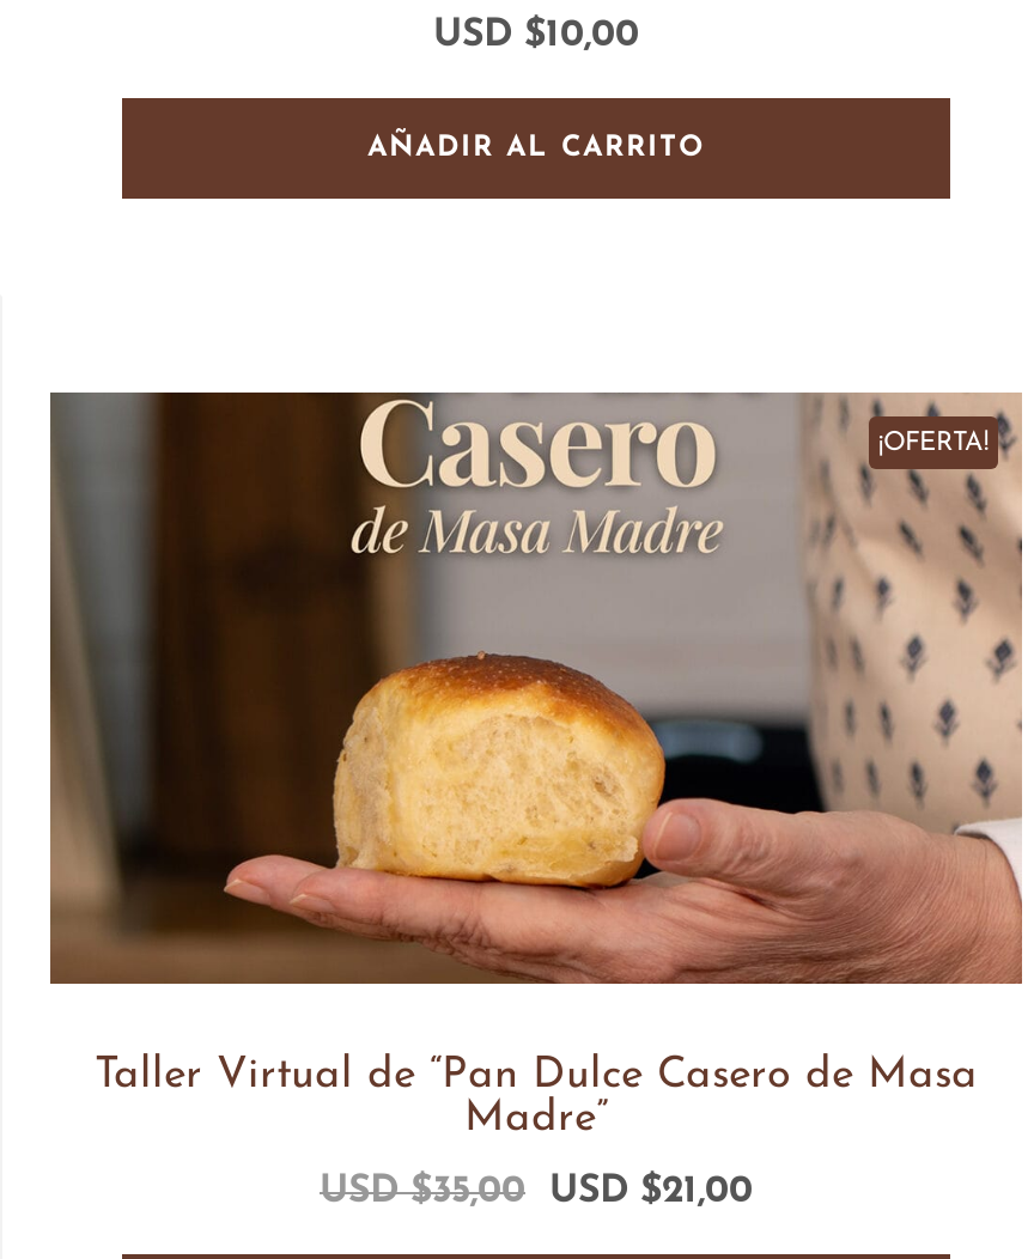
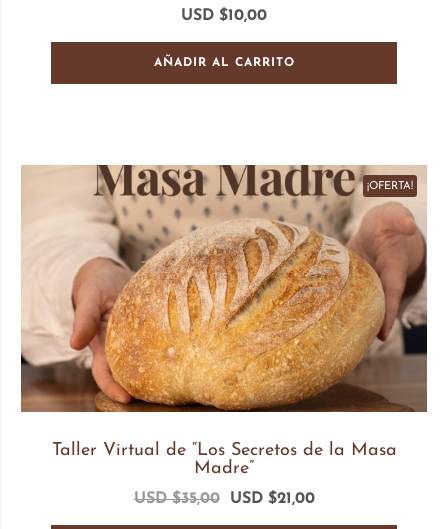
- [image]
- Taller Virtual de “Pan Dulce Casero de Masa
+ [image]
+ Taller Virtual de “Los Secretos de la Masa
